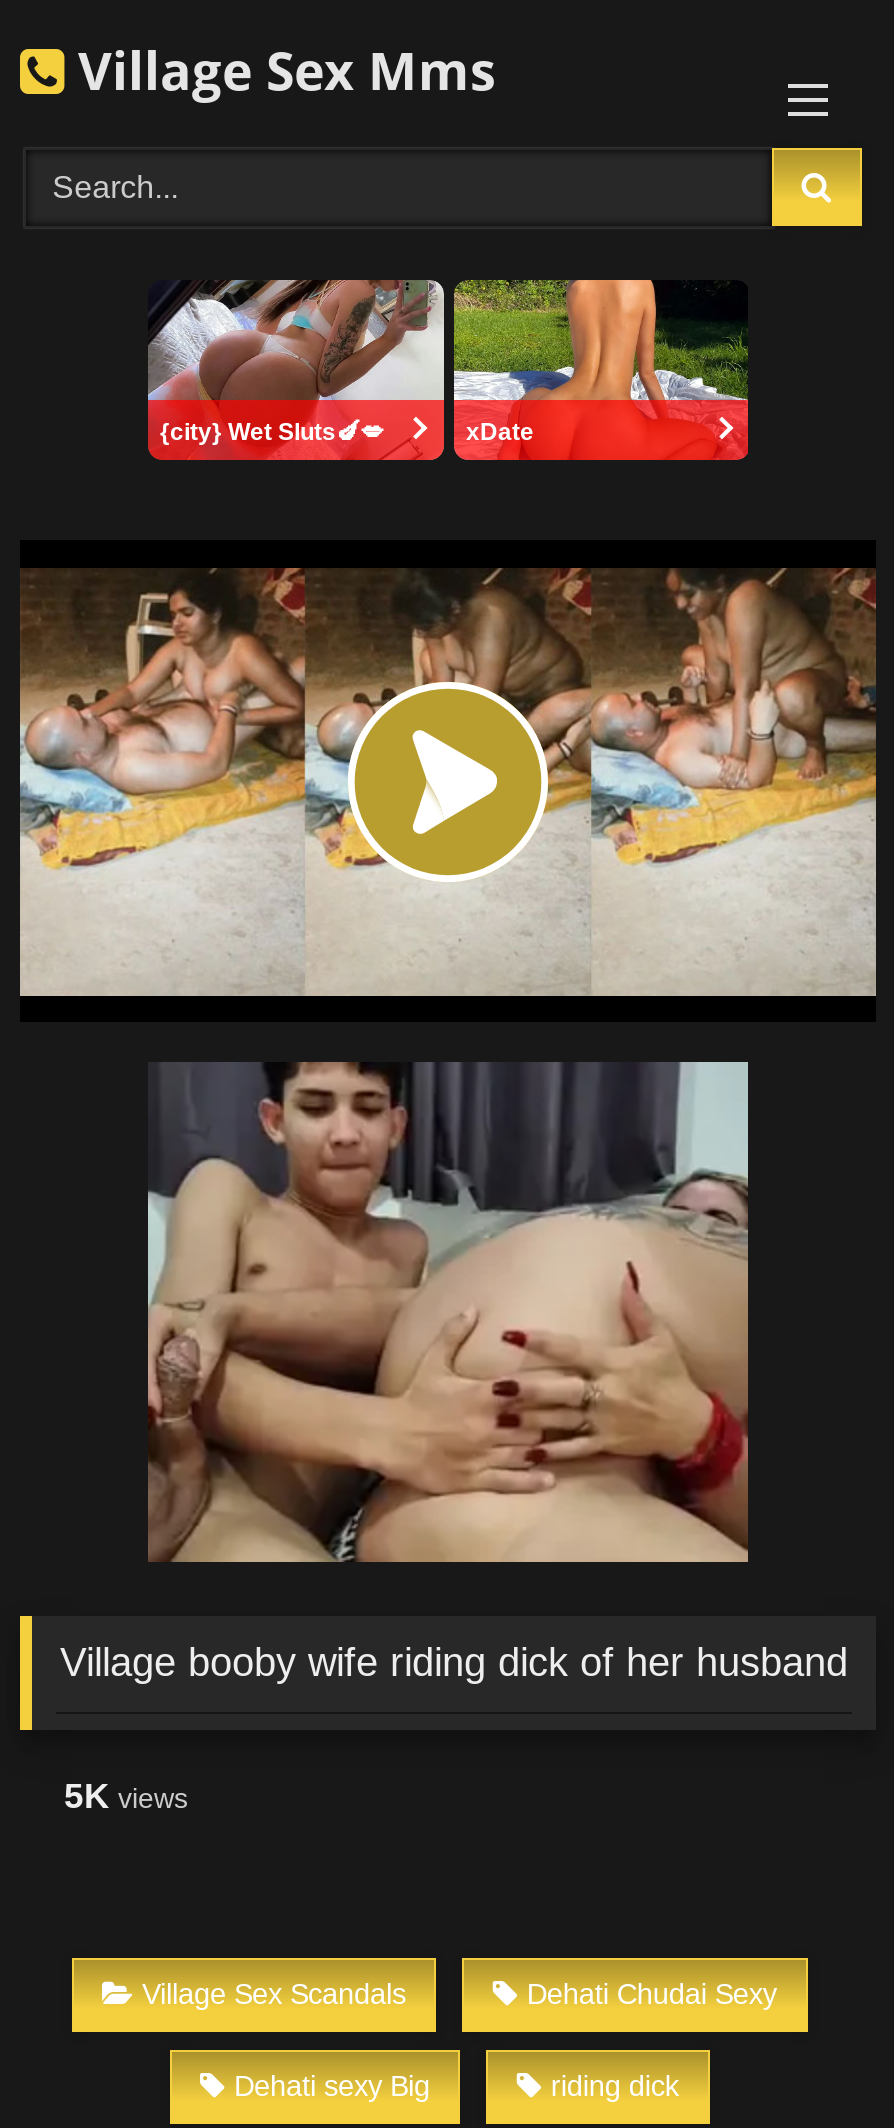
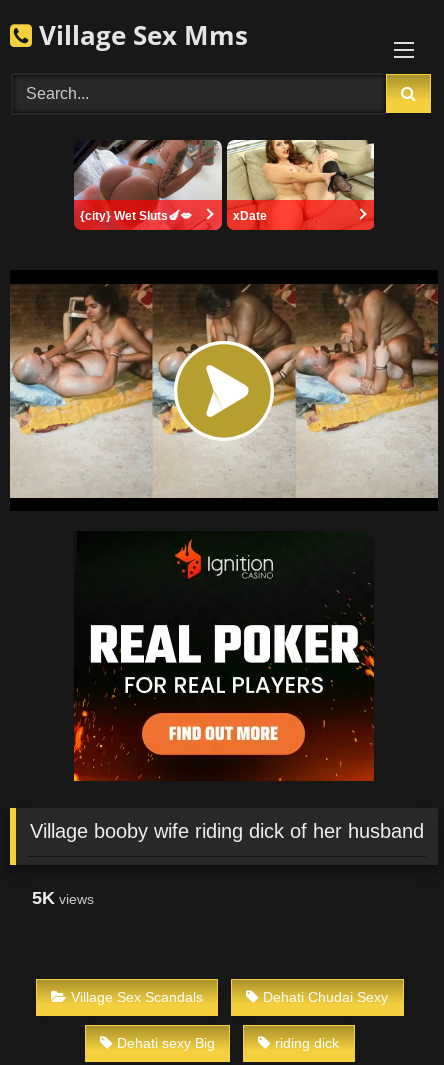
- [image]
+ [image]

- [image]
+ [image]
